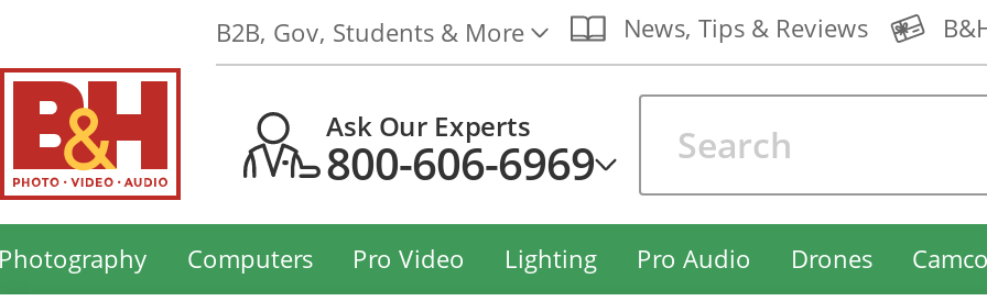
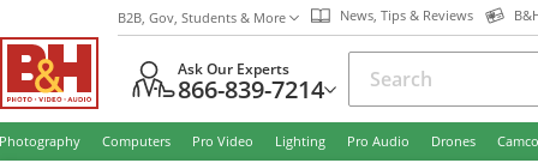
- 800-606-6969
+ 866-839-7214
